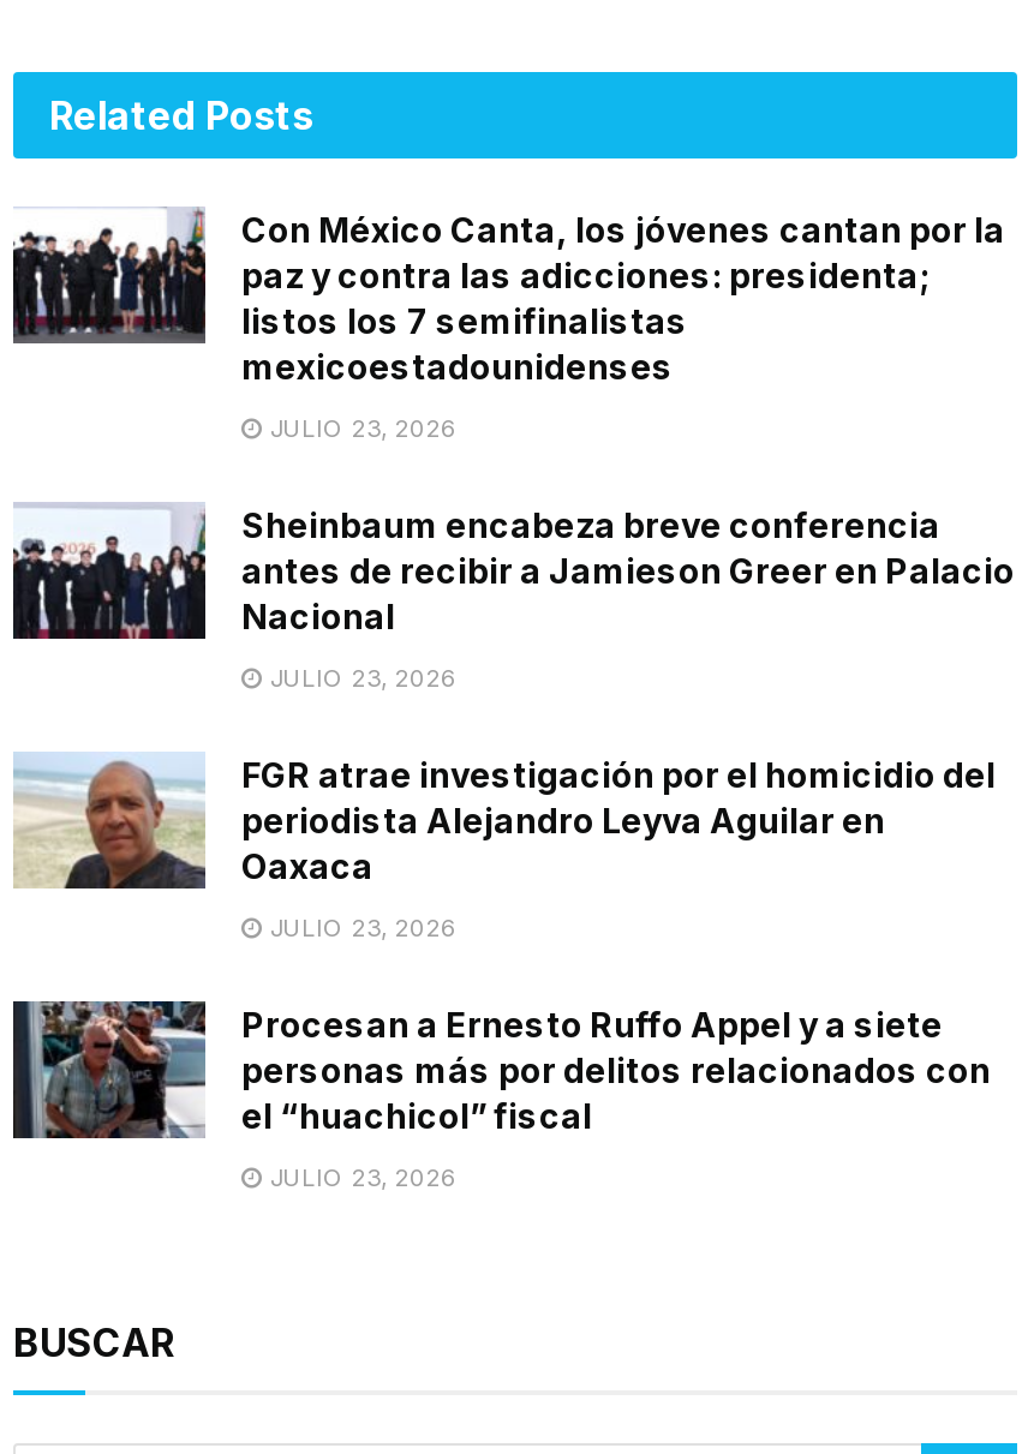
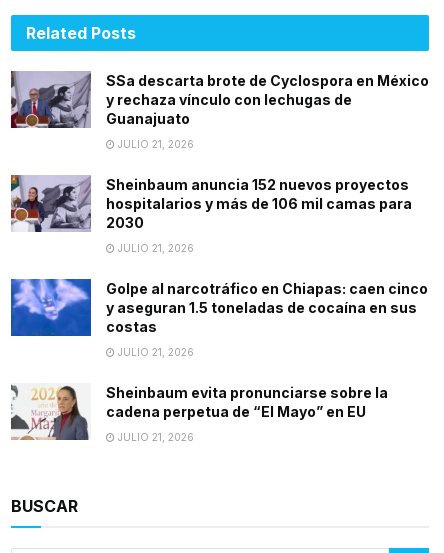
- [image]
- Con México Canta, los jóvenes cantan por la
- paz y contra las adicciones: presidenta;
- listos los 7 semifinalistas
- mexicoestadounidenses
+ [image]
+ SSa descarta brote de Cyclospora en México
+ y rechaza vínculo con lechugas de
+ Guanajuato

- JULIO 23, 2026
+ JULIO 21, 2026

- [image]
- Sheinbaum encabeza breve conferencia
- antes de recibir a Jamieson Greer en Palacio
- Nacional
+ [image]
+ Sheinbaum anuncia 152 nuevos proyectos
+ hospitalarios y más de 106 mil camas para
+ 2030

- JULIO 23, 2026
+ JULIO 21, 2026

- [image]
- FGR atrae investigación por el homicidio del
- periodista Alejandro Leyva Aguilar en
- Oaxaca
+ [image]
+ Golpe al narcotráfico en Chiapas: caen cinco
+ y aseguran 1.5 toneladas de cocaína en sus
+ costas

- JULIO 23, 2026
+ JULIO 21, 2026

- [image]
- Procesan a Ernesto Ruffo Appel y a siete
- personas más por delitos relacionados con
- el “huachicol” fiscal
+ [image]
+ Sheinbaum evita pronunciarse sobre la
+ cadena perpetua de “El Mayo” en EU

- JULIO 23, 2026
+ JULIO 21, 2026
